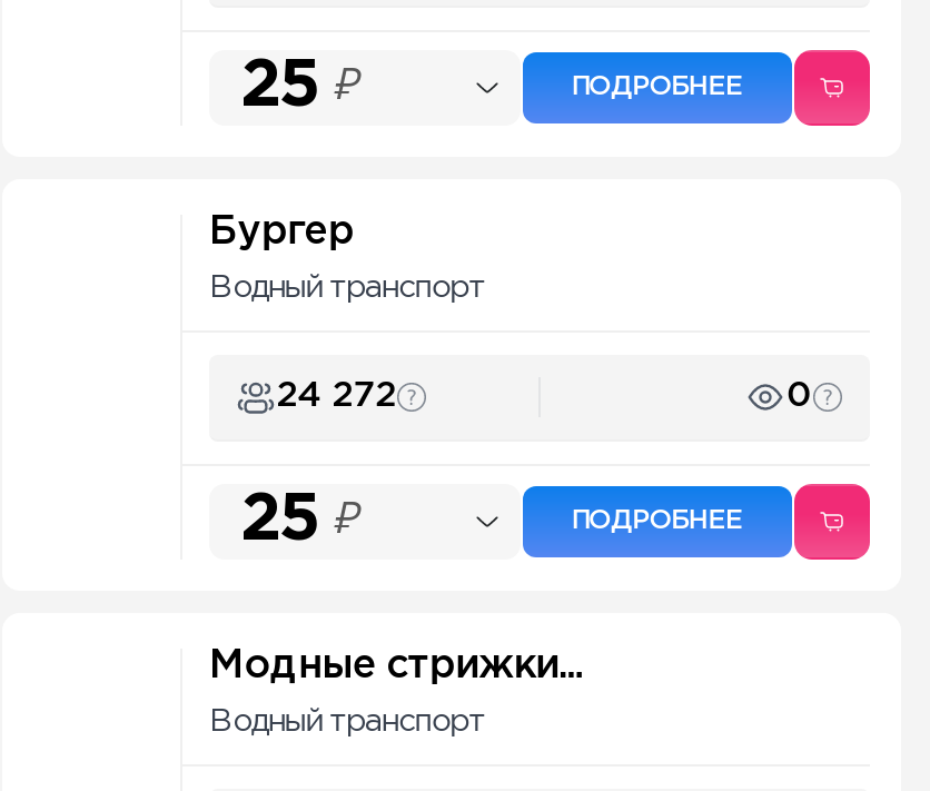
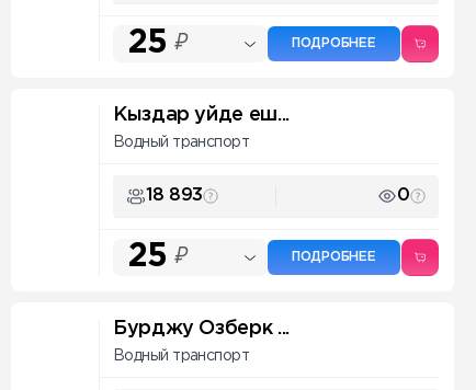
- Бургер
+ Кыздар уйде еш...

- 24 272
+ 18 893

- Модные стрижки...
+ Бурджу Озберк ...
